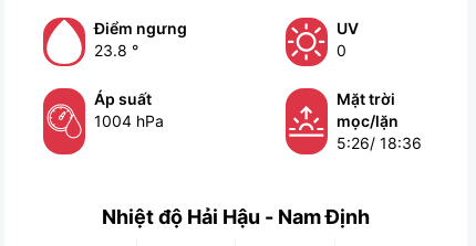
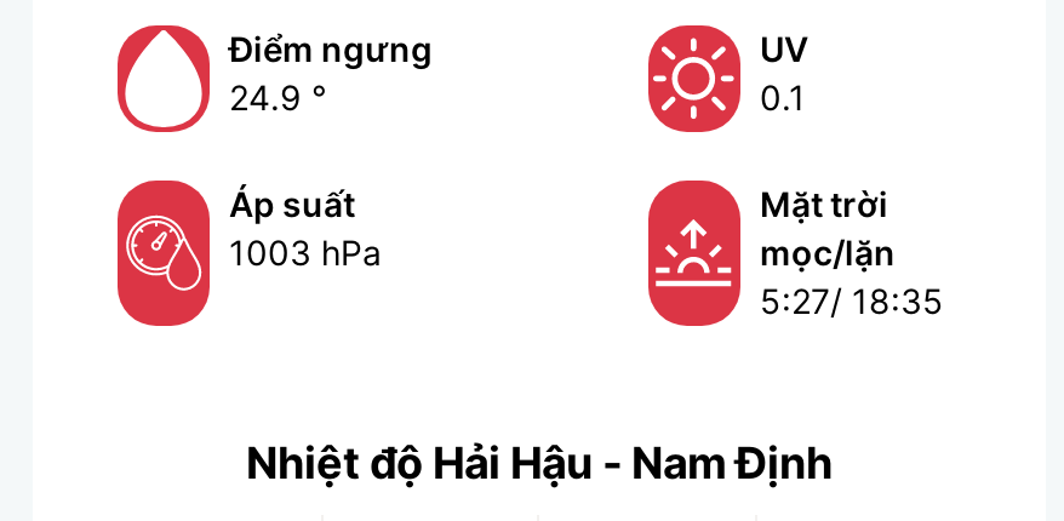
- 23.8 °
+ 24.9 °

- 0
+ 0.1

- 1004 hPa
+ 1003 hPa

- 5:26/ 18:36
+ 5:27/ 18:35
